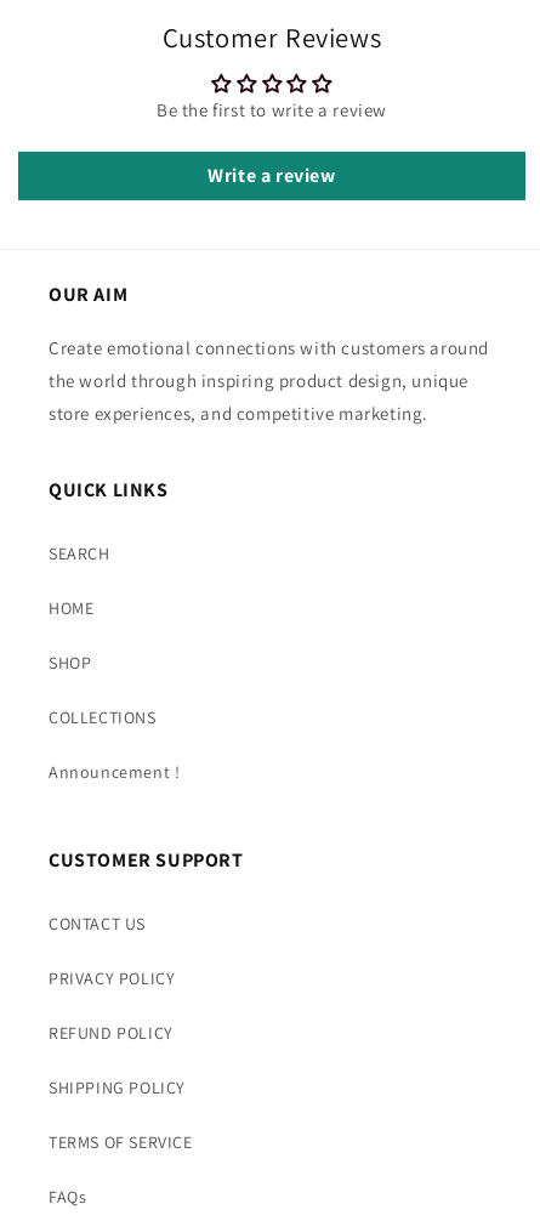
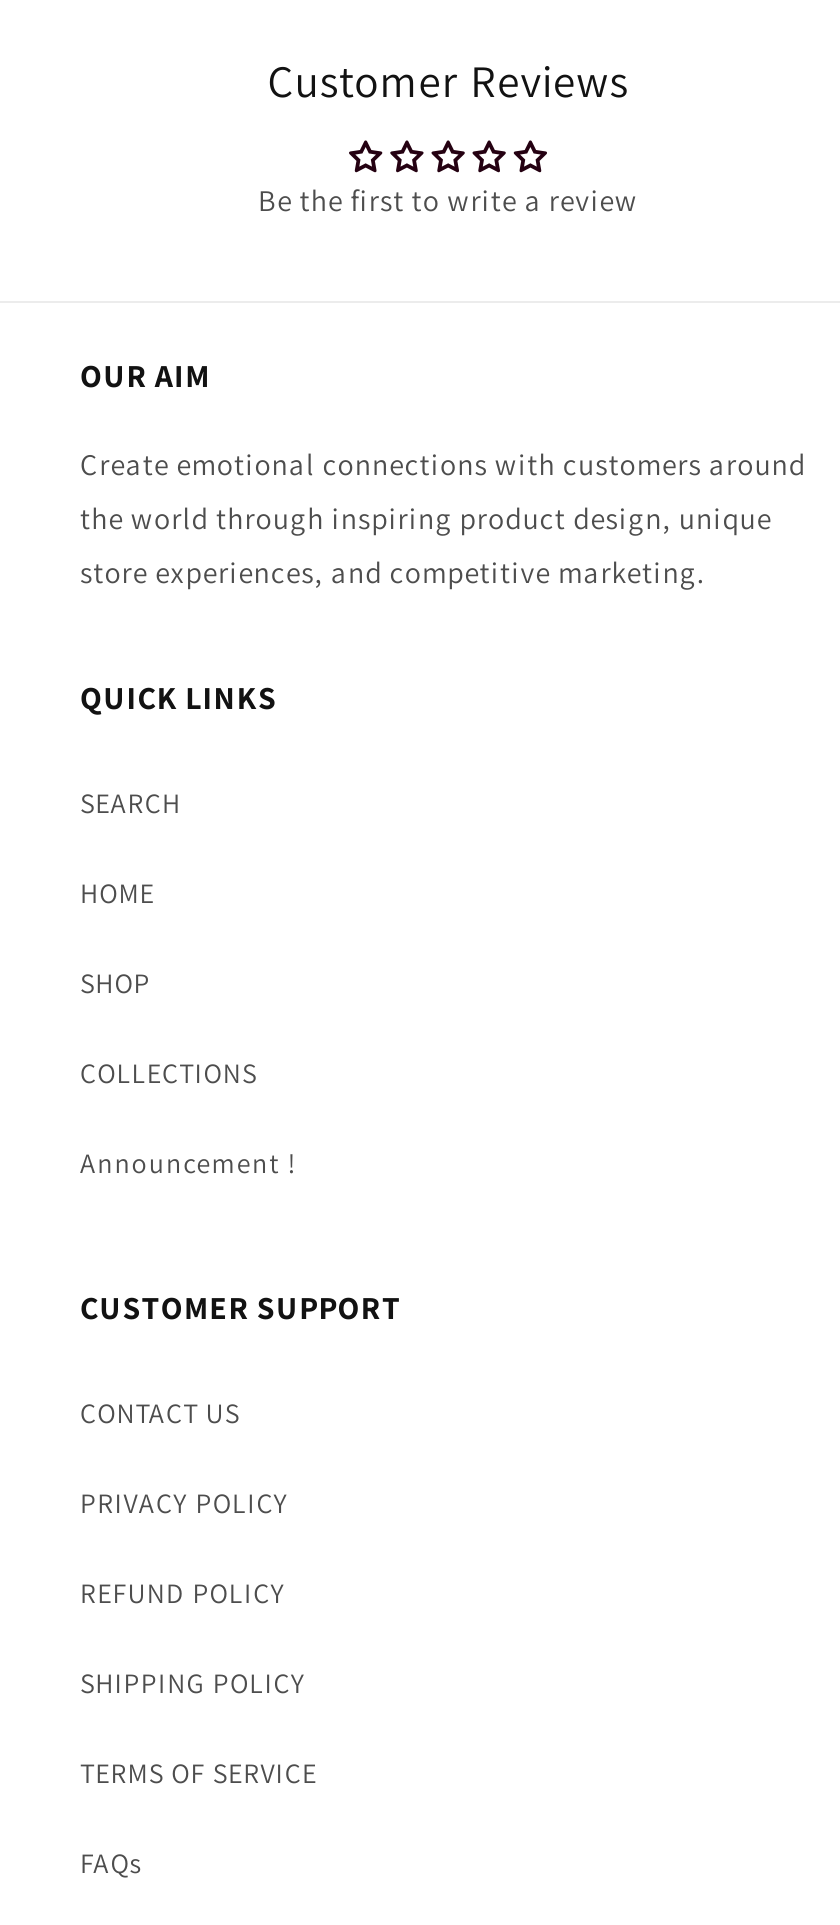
- Write a review
